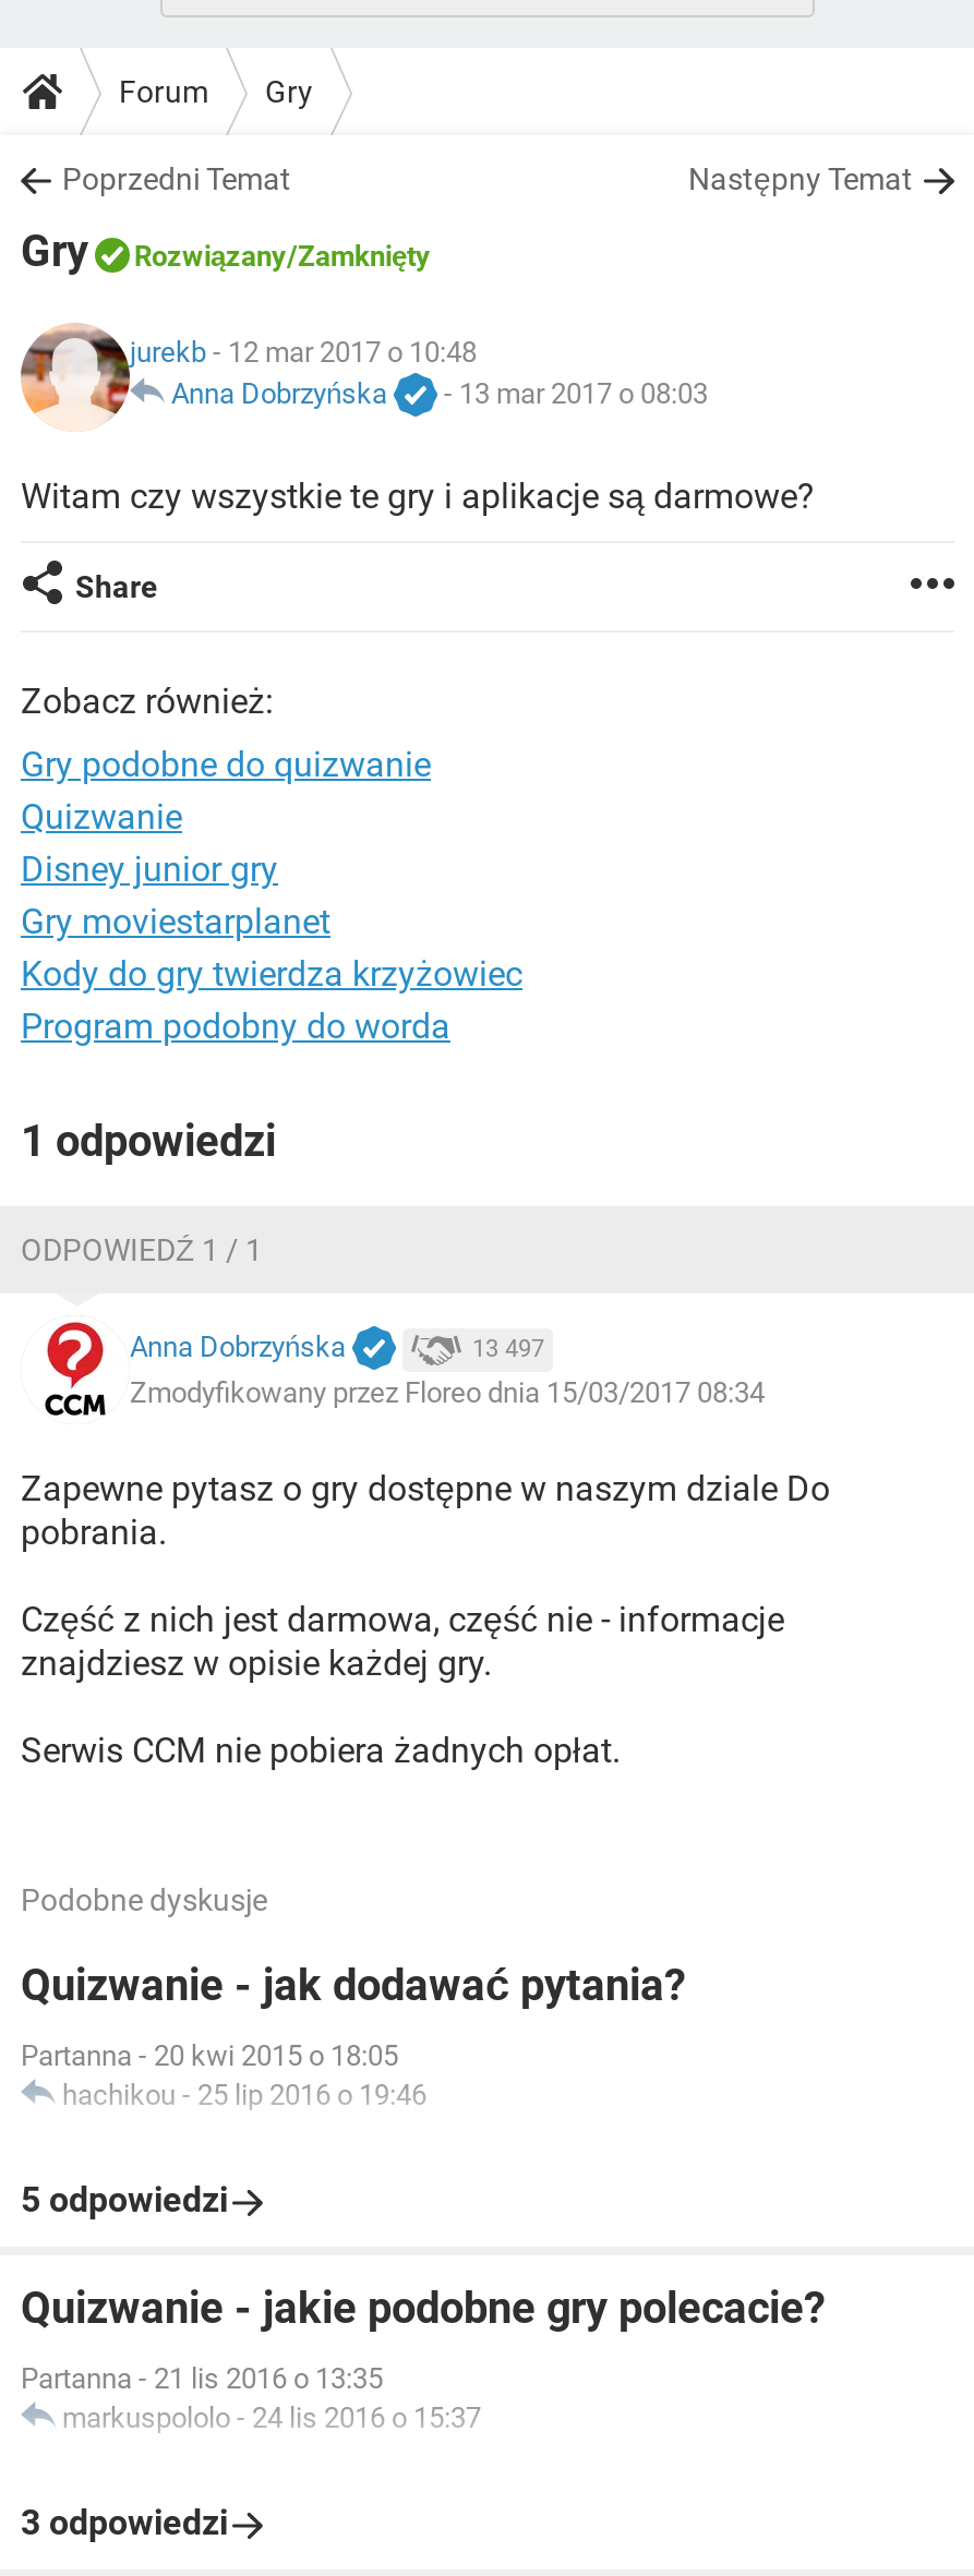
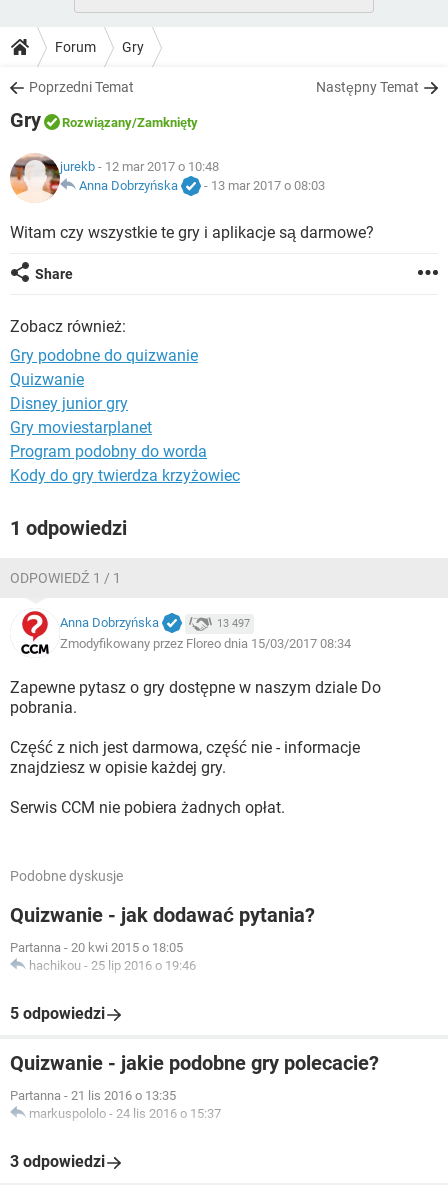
moved down: Kody do gry twierdza krzyżowiec

moved up: Program podobny do worda
